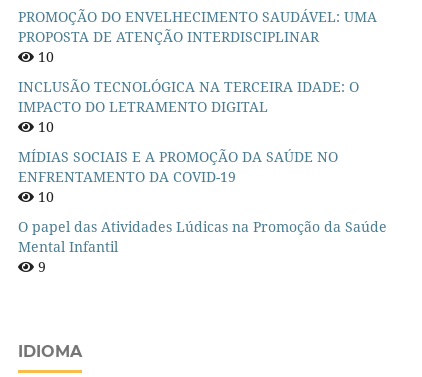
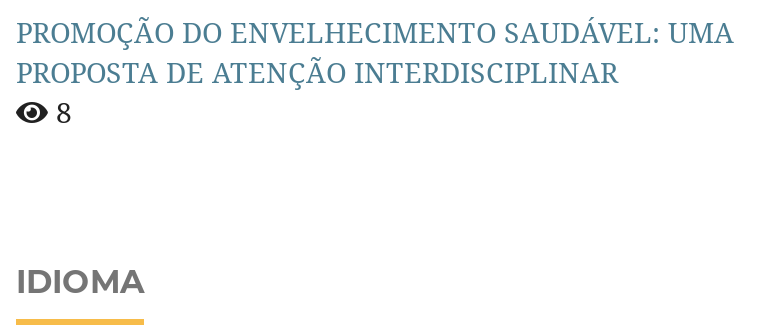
- 10
- INCLUSÃO TECNOLÓGICA NA TERCEIRA IDADE: O
- IMPACTO DO LETRAMENTO DIGITAL
- 10
- MÍDIAS SOCIAIS E A PROMOÇÃO DA SAÚDE NO
- ENFRENTAMENTO DA COVID-19
- 10
- O papel das Atividades Lúdicas na Promoção da Saúde
- Mental Infantil
- 9
+ 8
